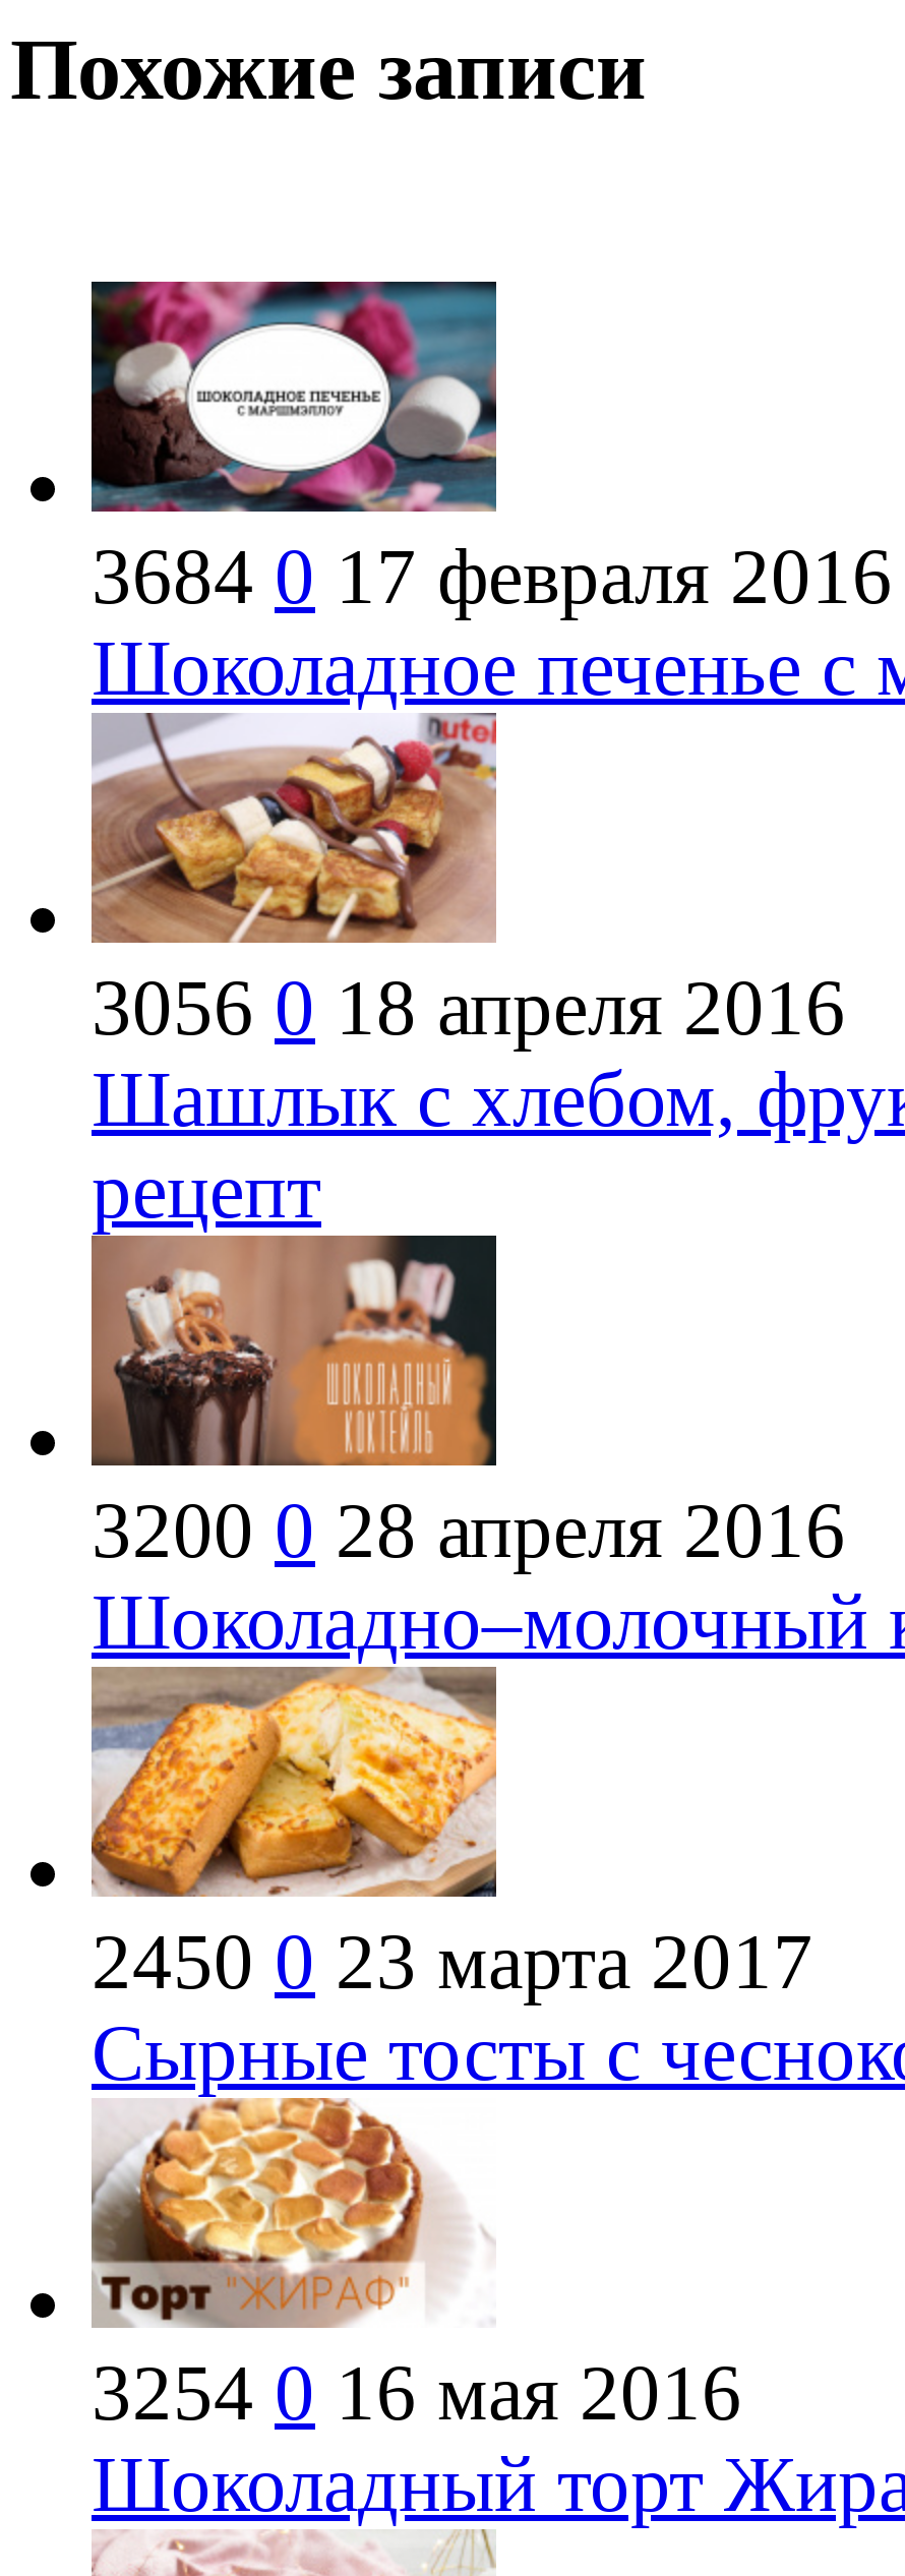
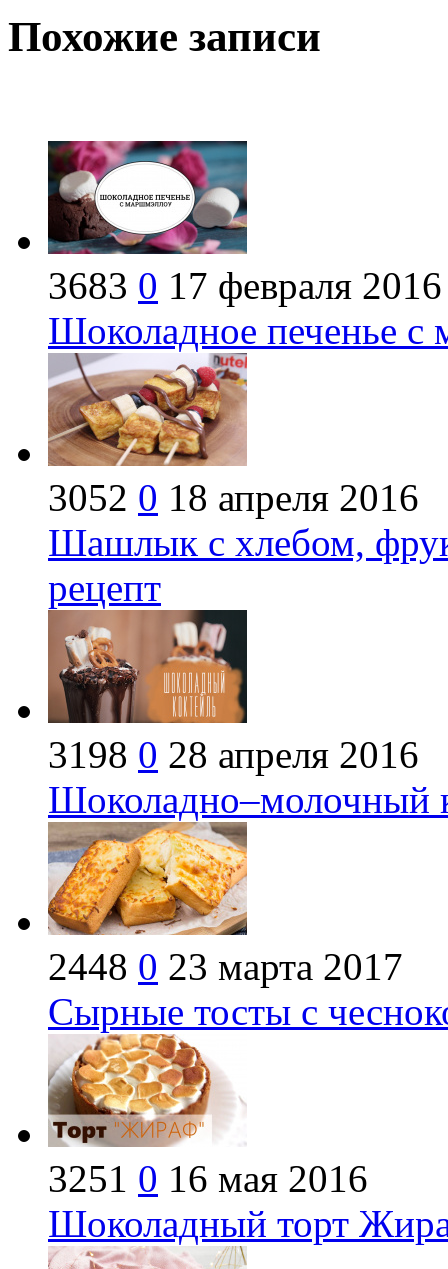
- 3684 0 17 февраля 2016
+ 3683 0 17 февраля 2016

- 3056 0 18 апреля 2016
+ 3052 0 18 апреля 2016

- 3200 0 28 апреля 2016
+ 3198 0 28 апреля 2016

- 2450 0 23 марта 2017
+ 2448 0 23 марта 2017

- 3254 0 16 мая 2016
+ 3251 0 16 мая 2016
